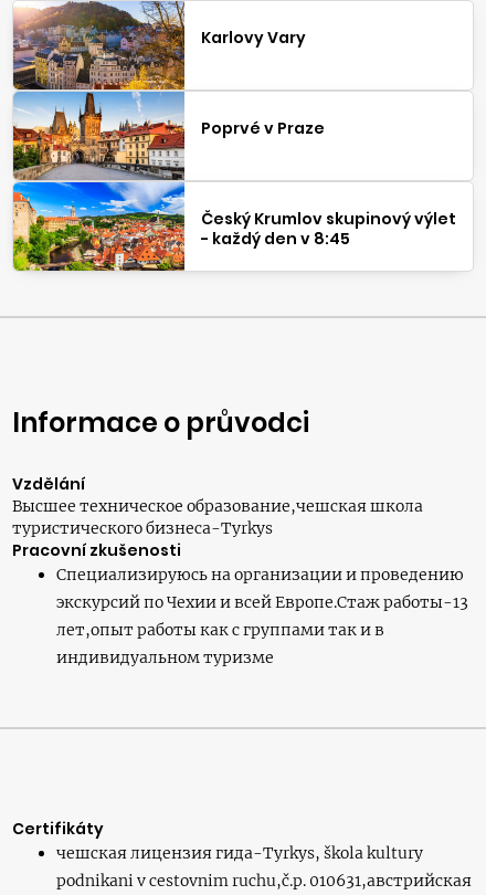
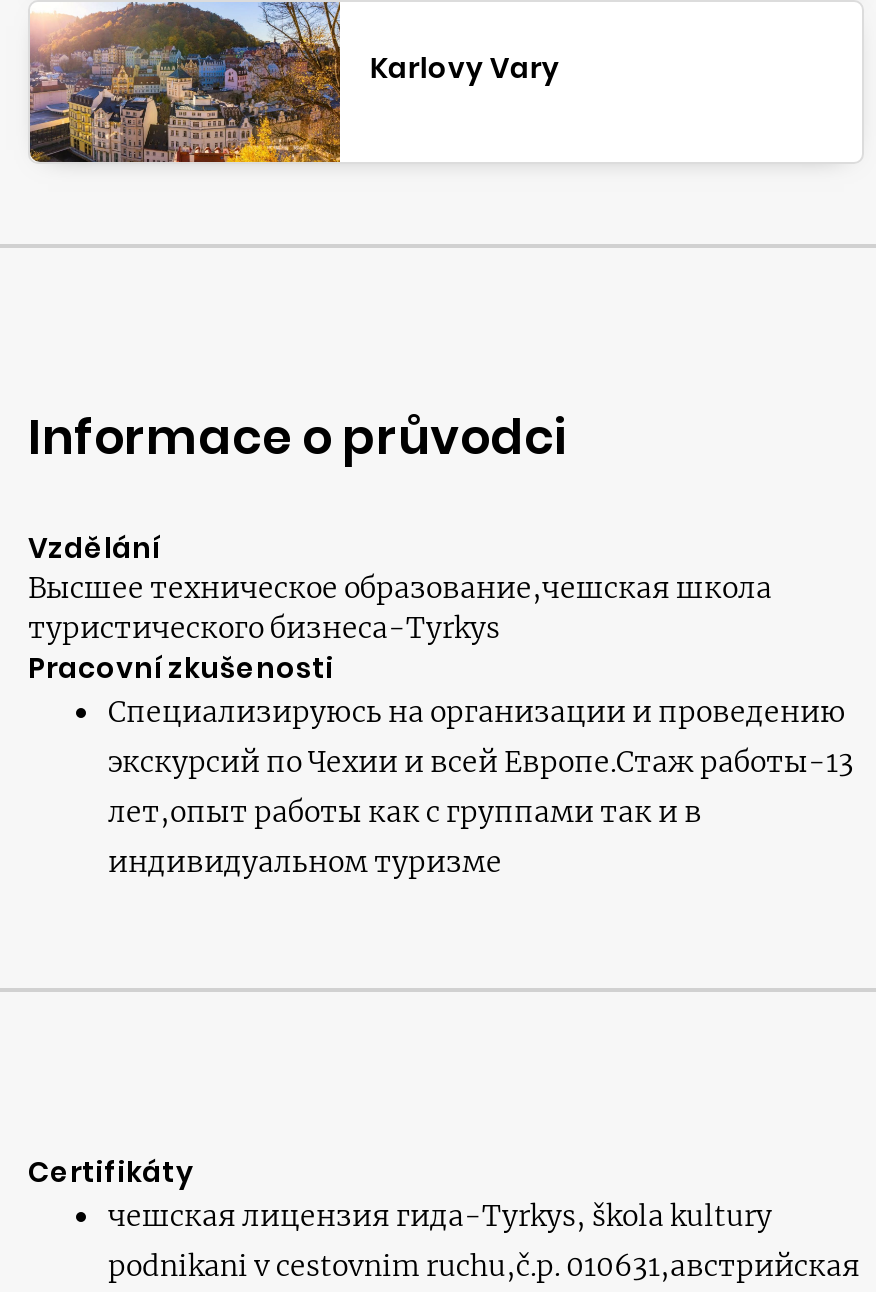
- [image]
- Poprvé v Praze

- Český Krumlov skupinový výlet
- - každý den v 8:45
